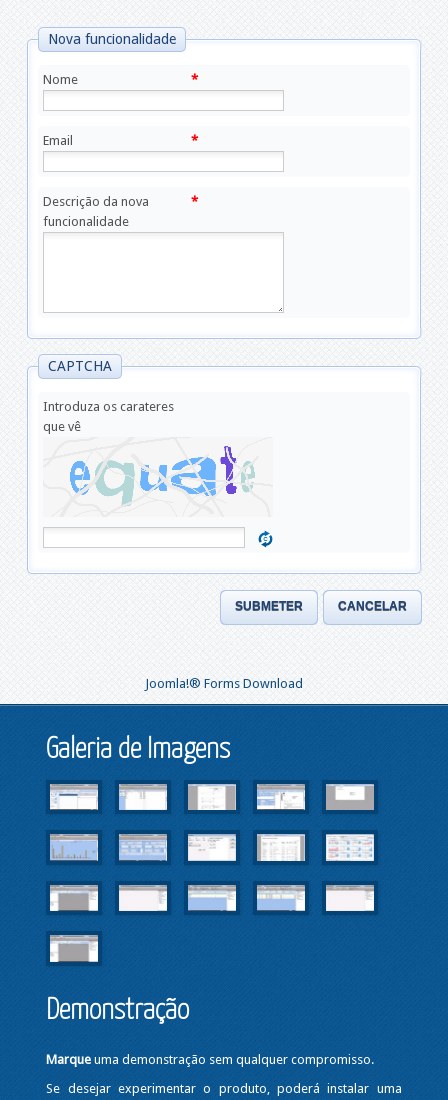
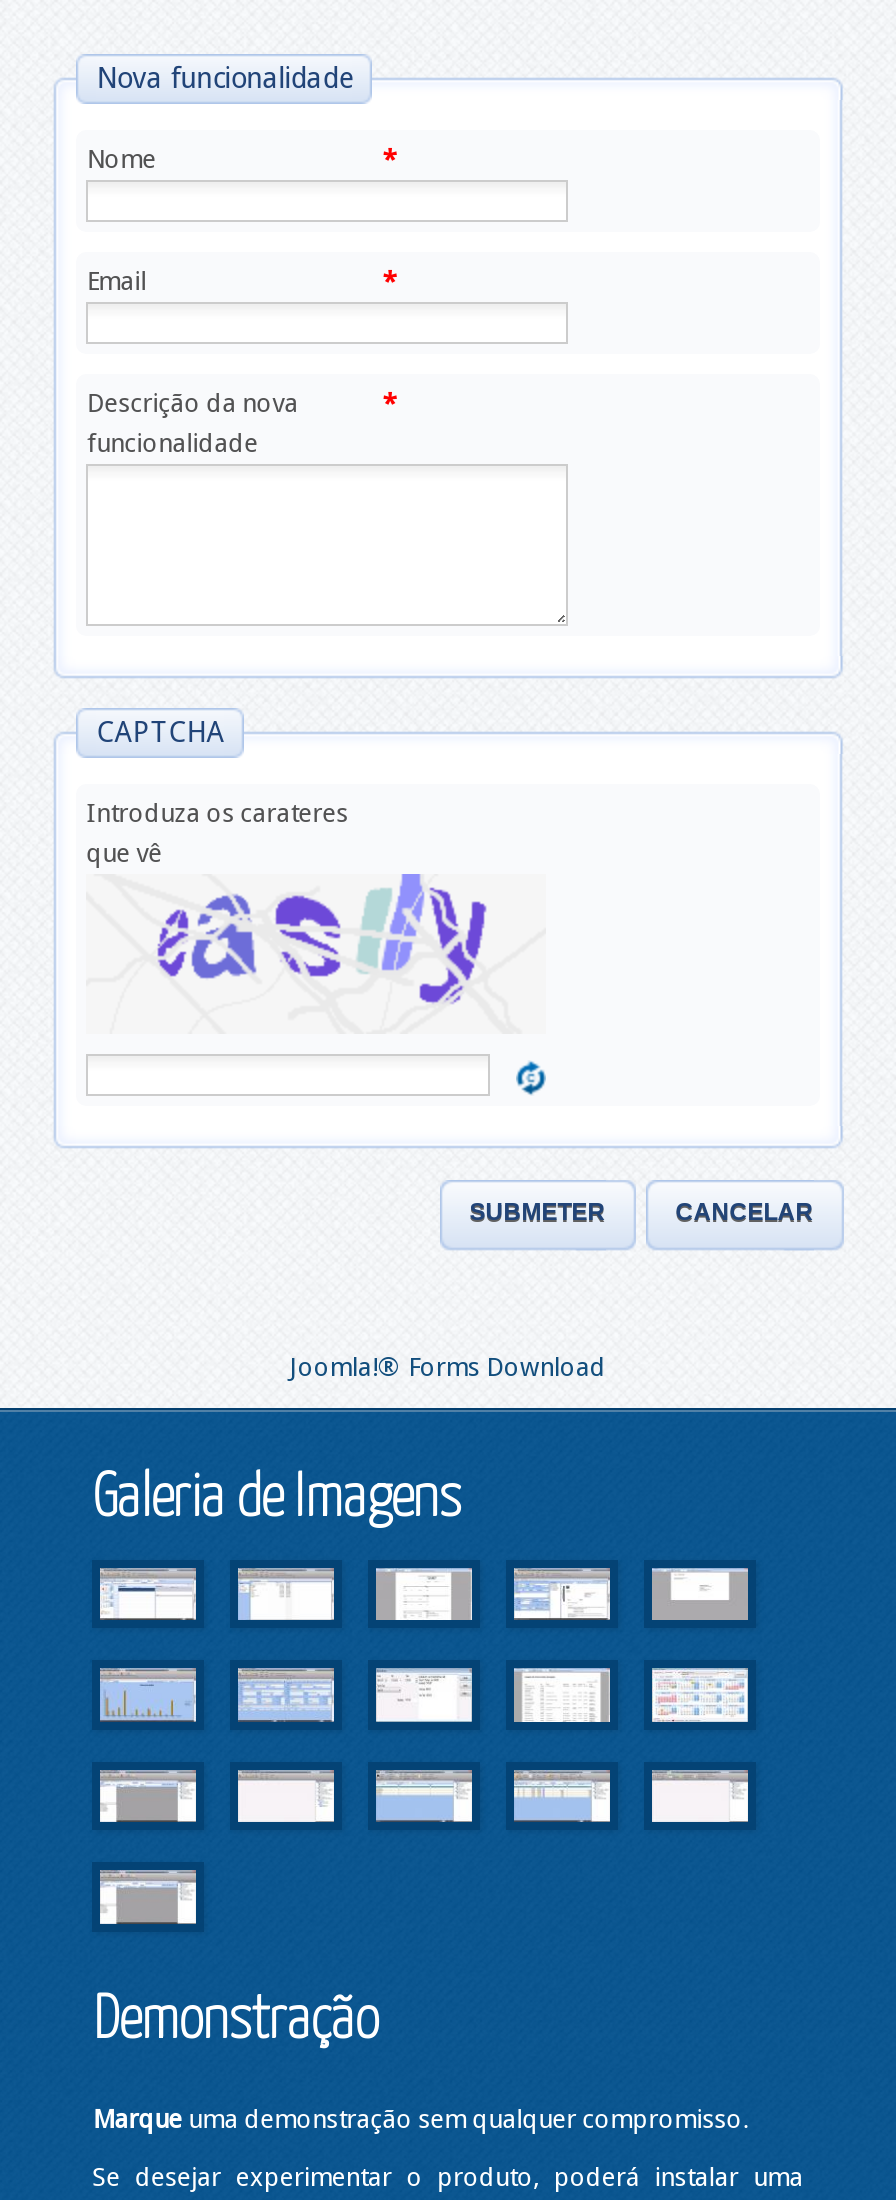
- [image]
+ [image]
